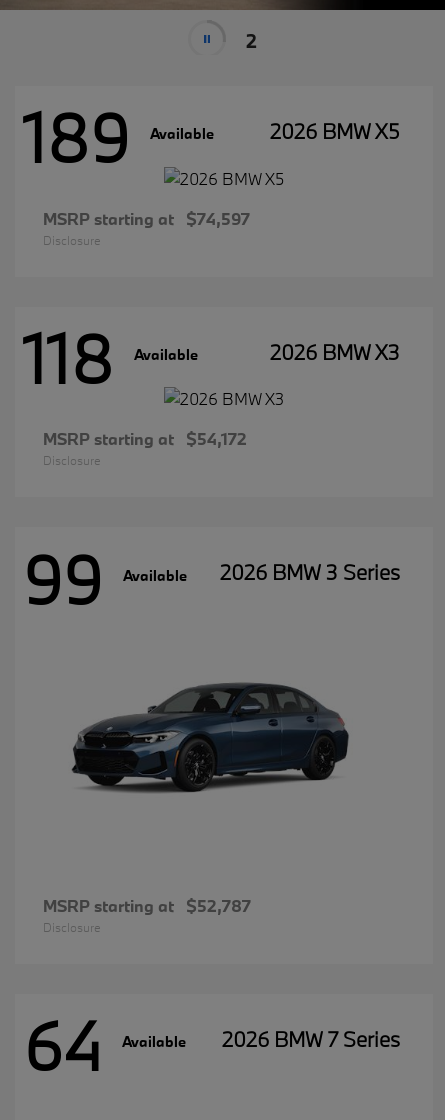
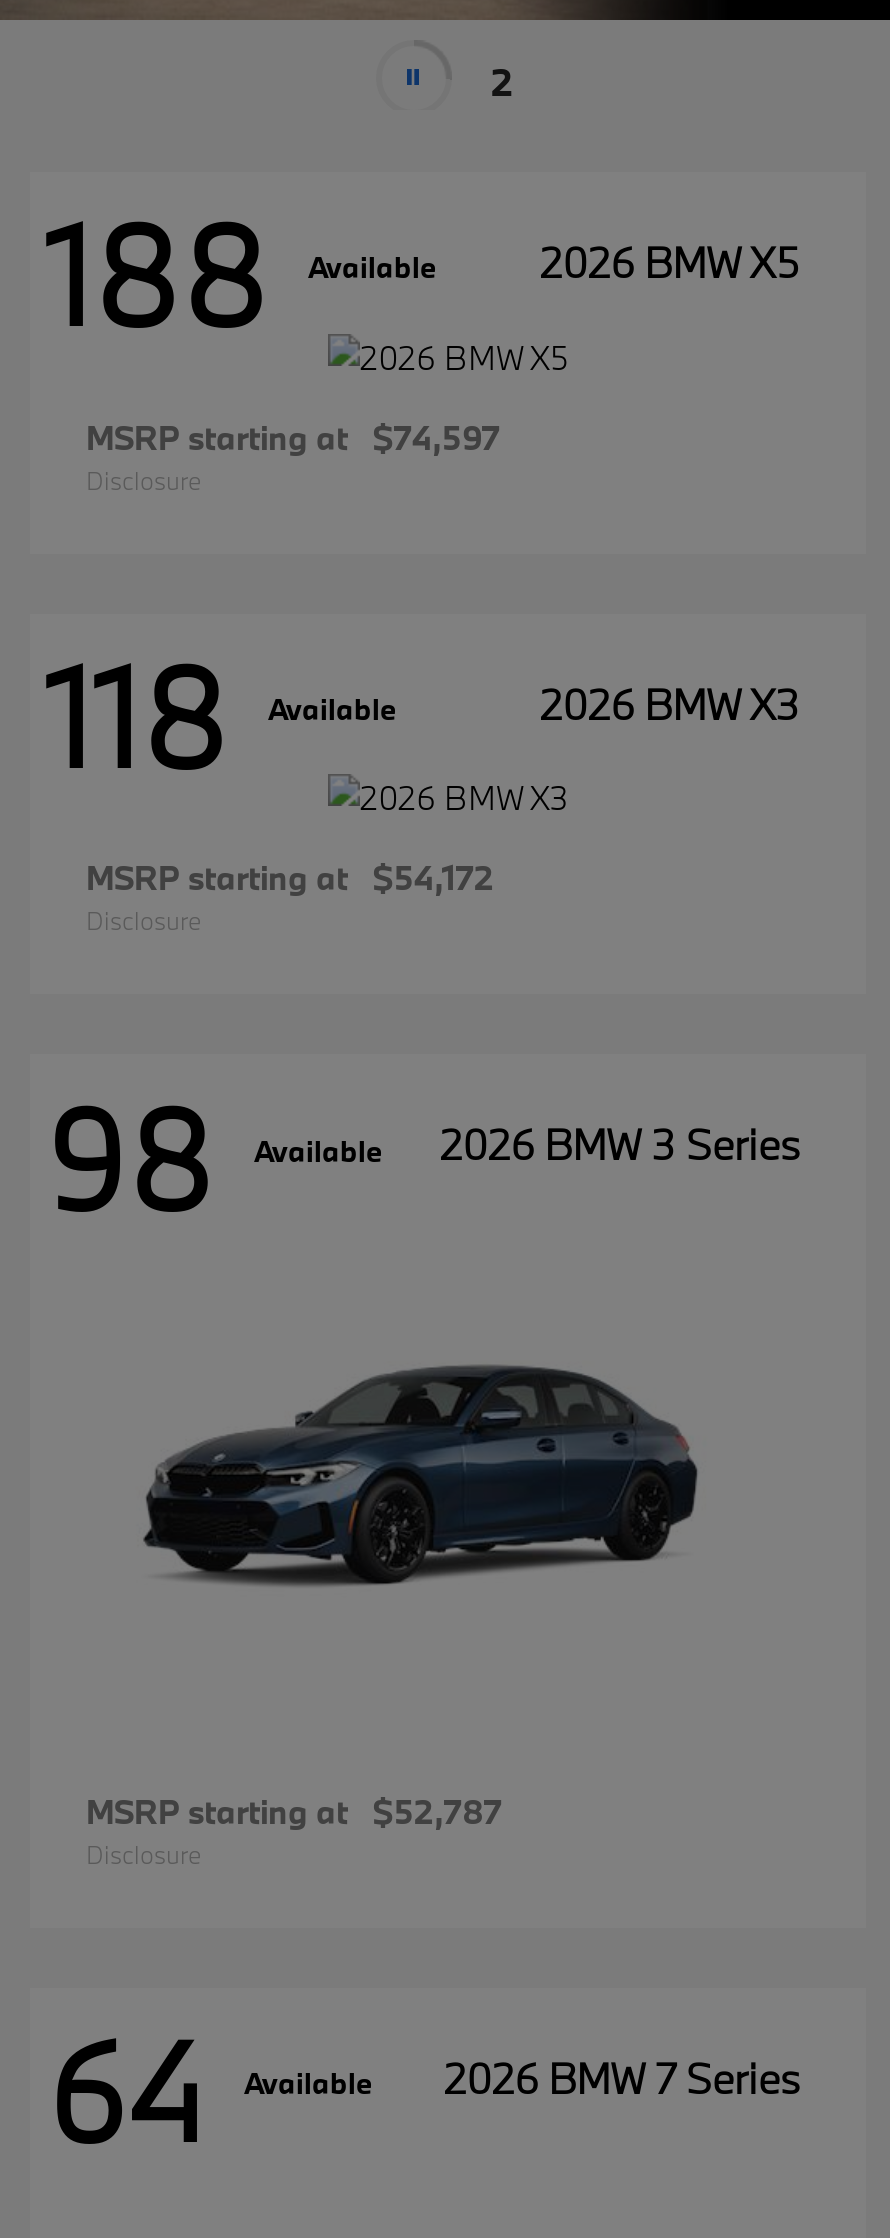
- 189 Available
+ 188 Available

- 99 Available 2026 BMW 3 Series
+ 98 Available 2026 BMW 3 Series
